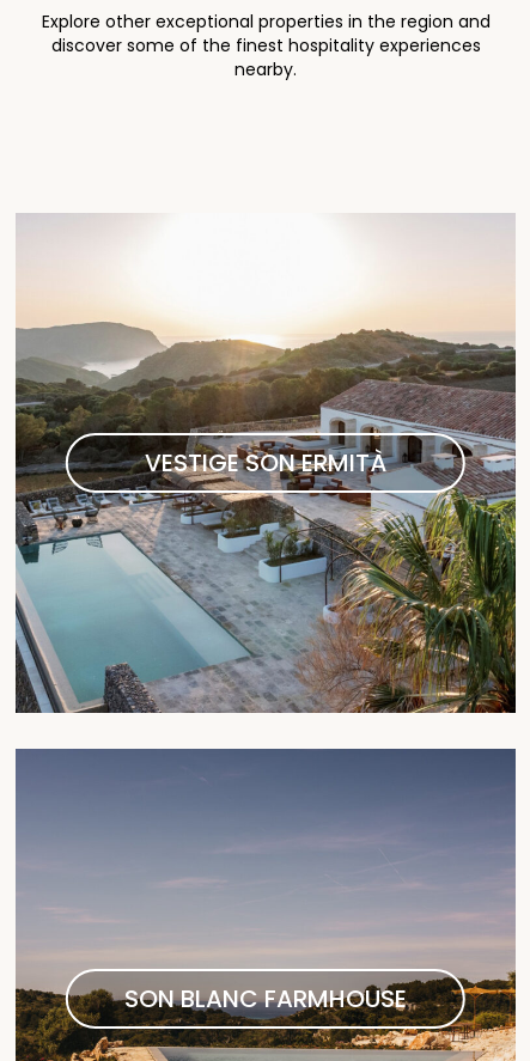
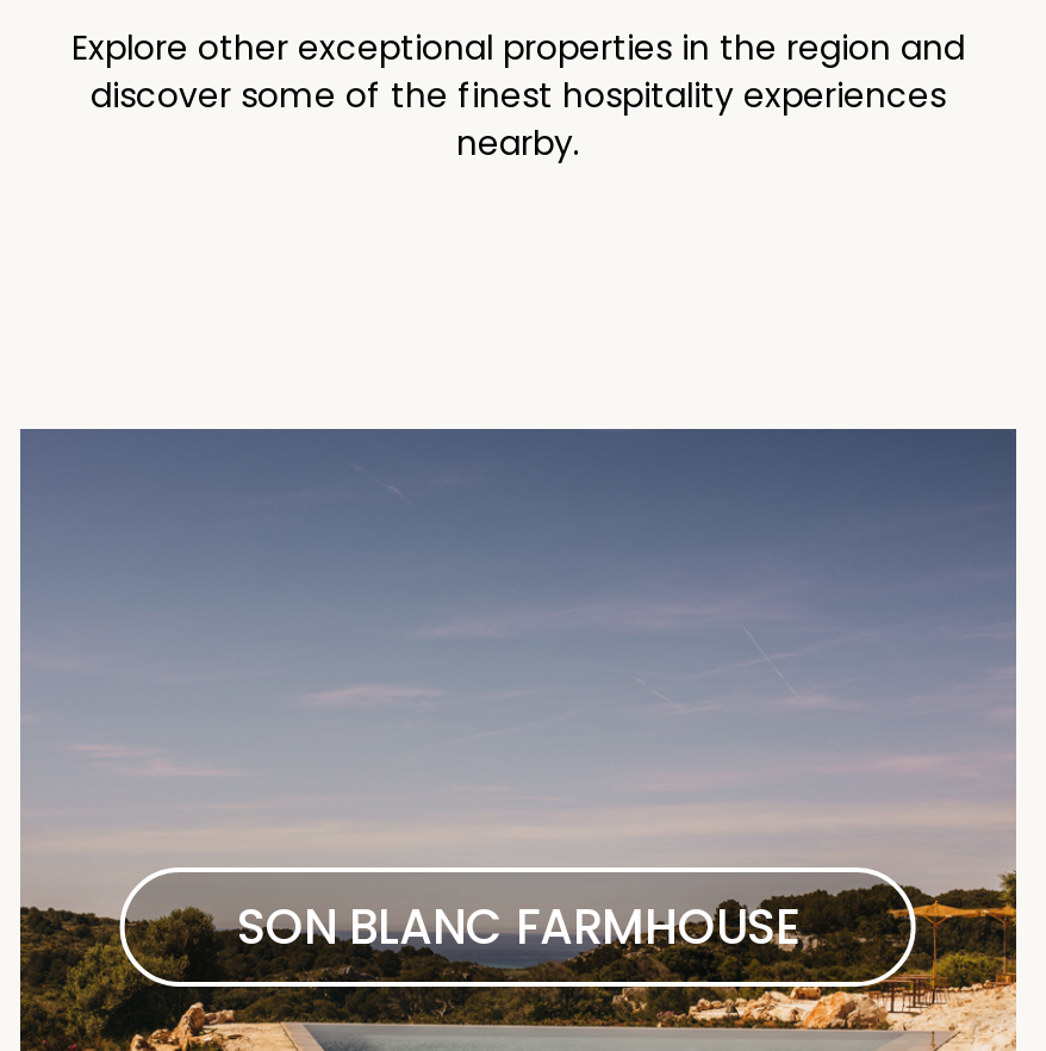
- [image]
- VESTIGE SON ERMITÀ
